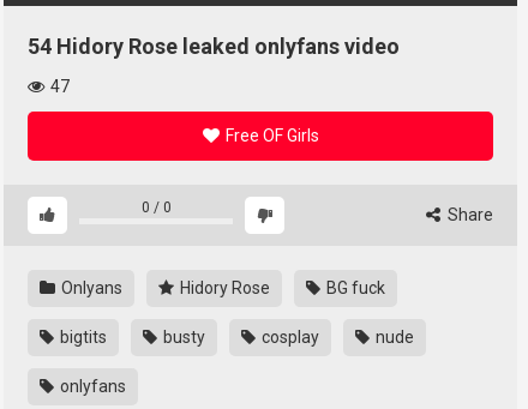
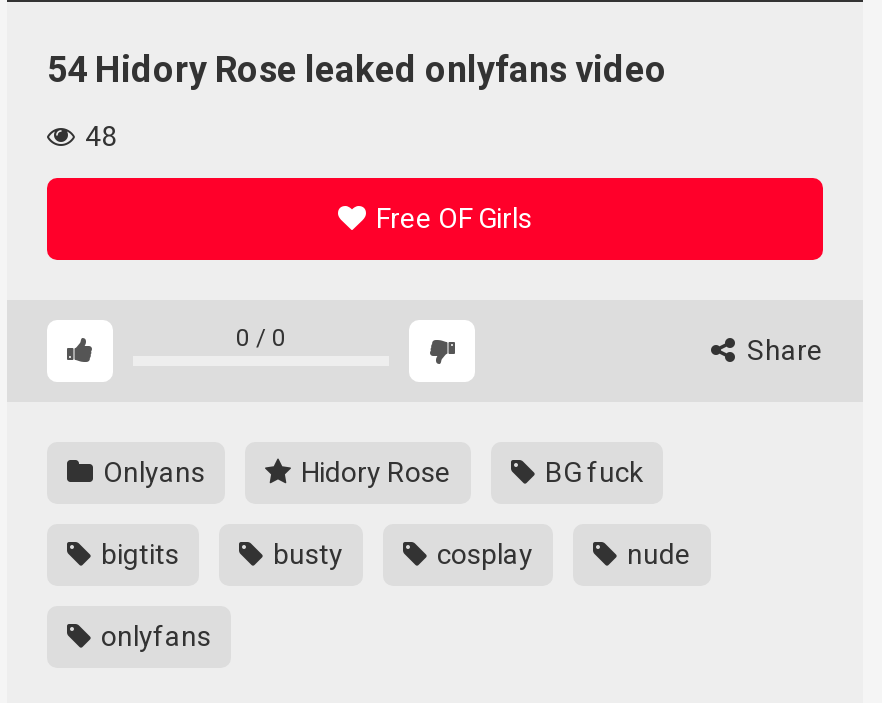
- 47
+ 48
